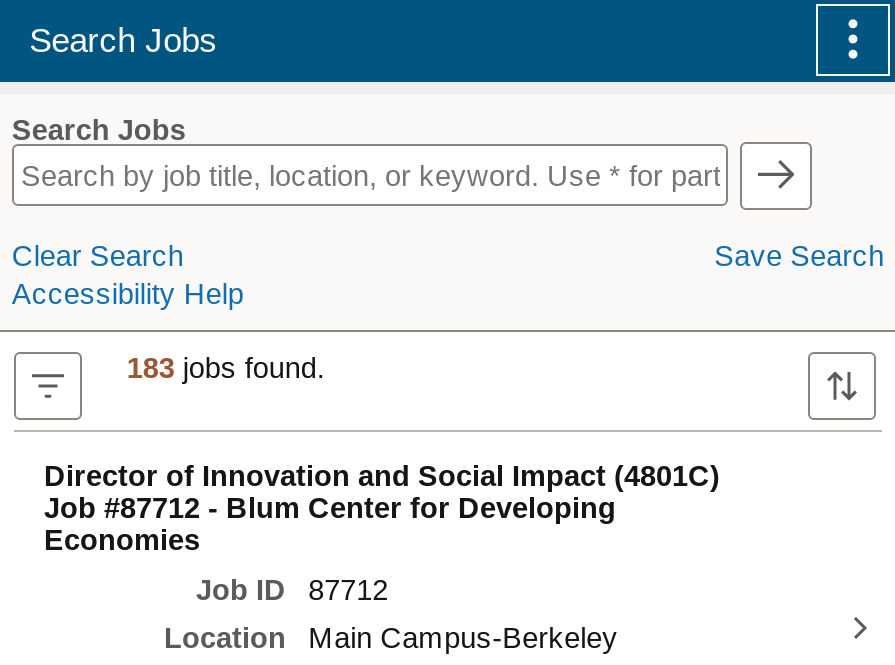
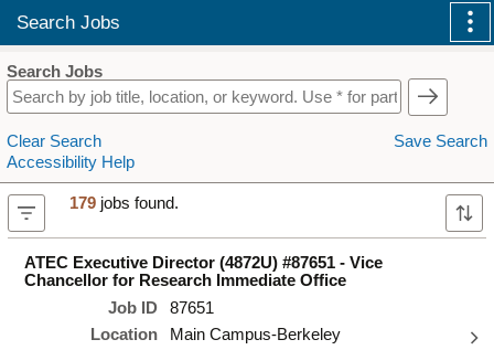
- 183 jobs found.
+ 179 jobs found.

- Director of Innovation and Social Impact (4801C)
- Job #87712 - Blum Center for Developing
- Economies
+ ATEC Executive Director (4872U) #87651 - Vice
+ Chancellor for Research Immediate Office

- Job ID 87712
+ Job ID 87651
